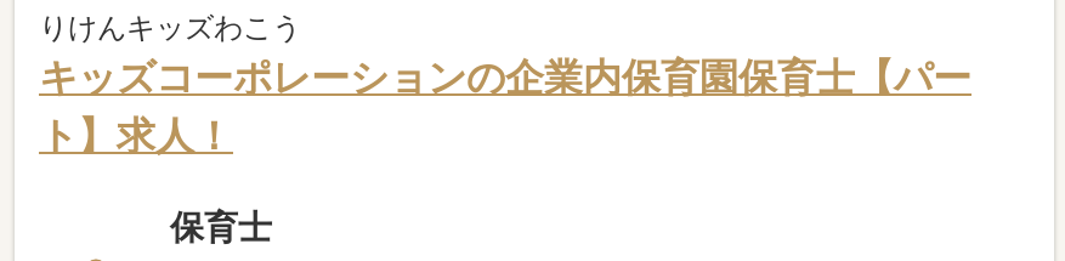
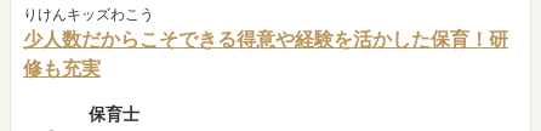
- キッズコーポレーションの企業内保育園保育士【パー
- ト】求人！
+ 少人数だからこそできる得意や経験を活かした保育！研
+ 修も充実
